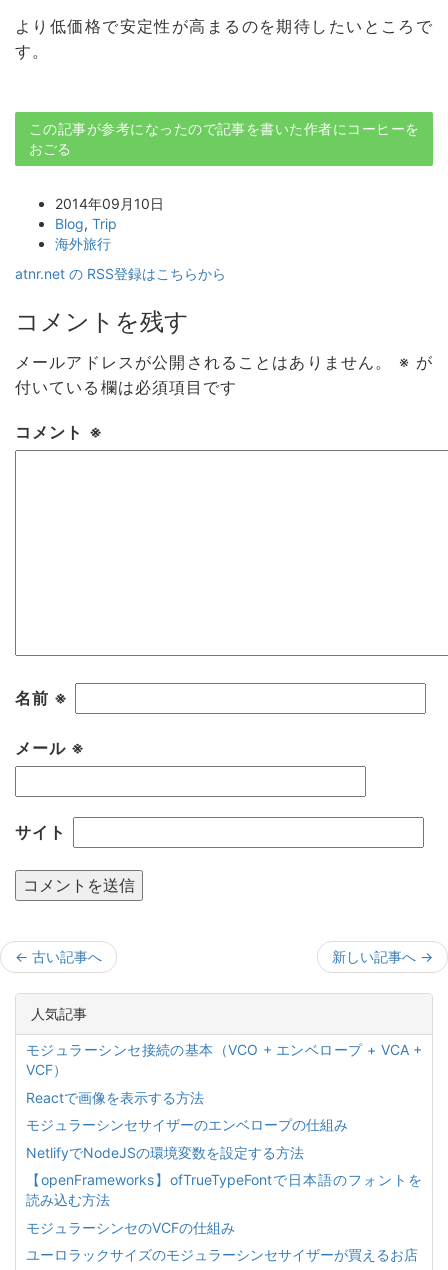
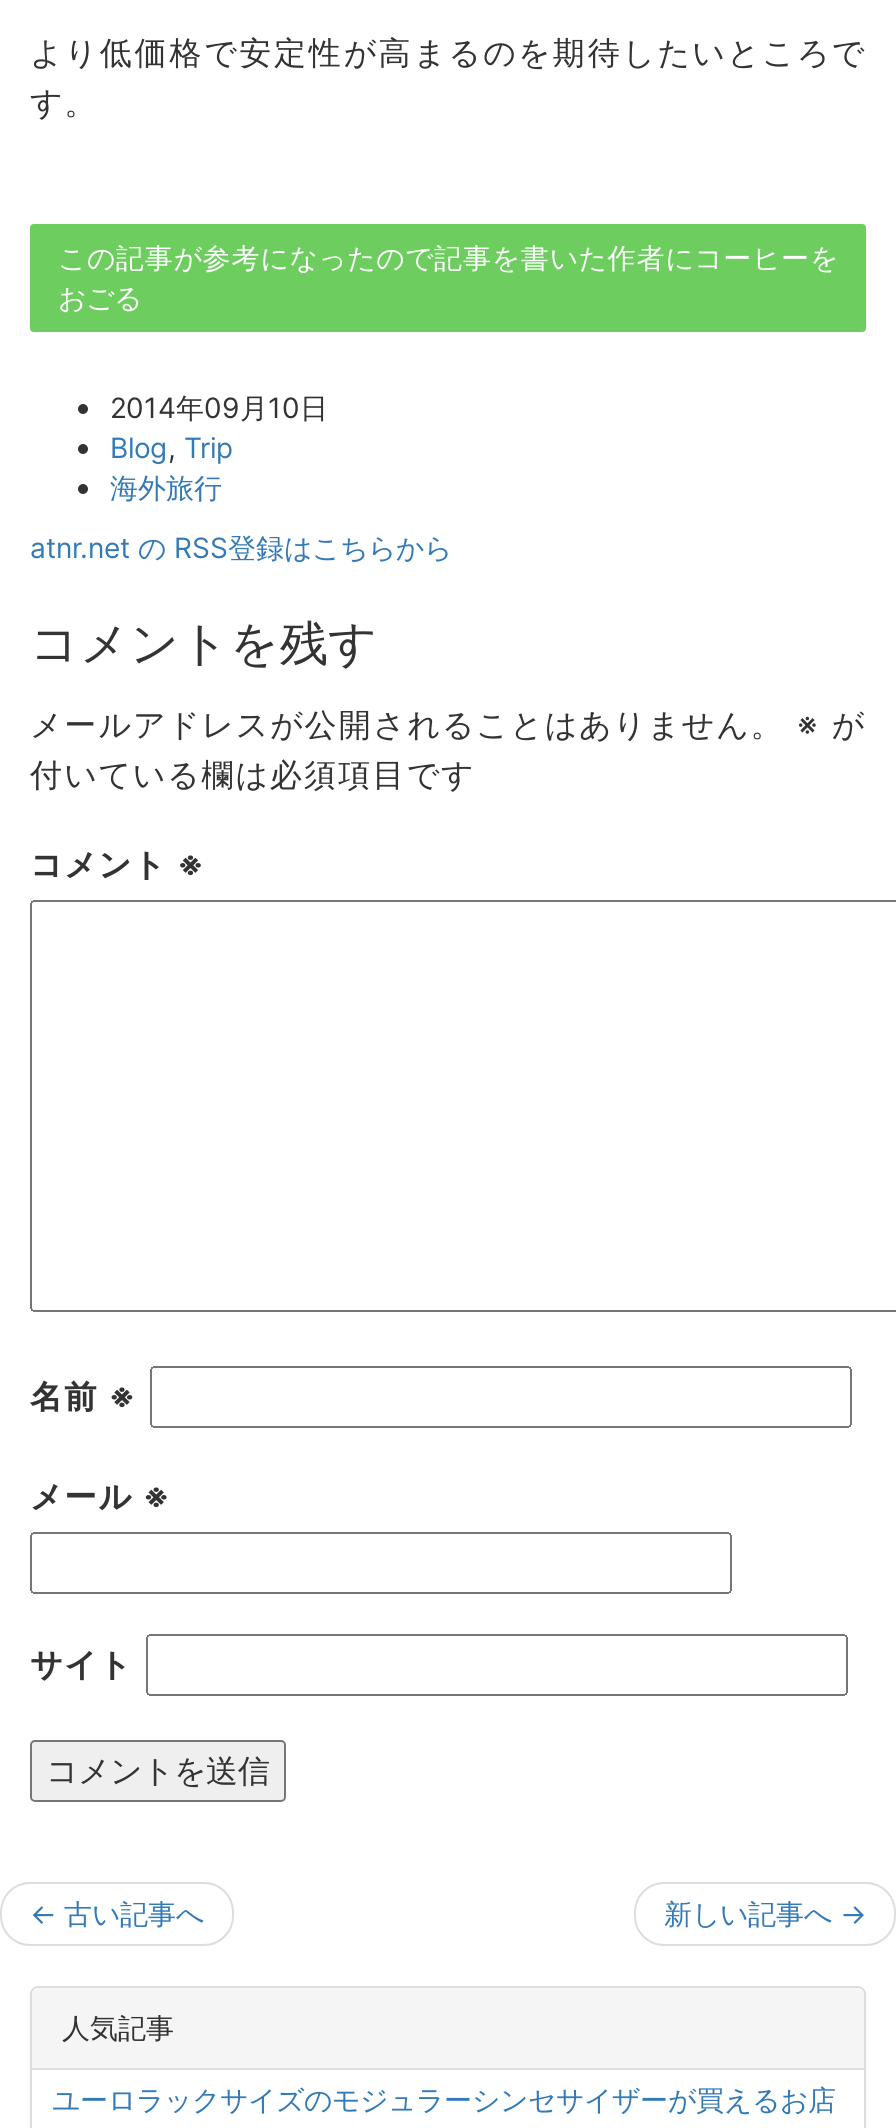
- モジュラーシンセ接続の基本（VCO + エンベロープ + VCA +
- VCF）
- Reactで画像を表示する方法
- モジュラーシンセサイザーのエンベロープの仕組み
- NetlifyでNodeJSの環境変数を設定する方法
- 【openFrameworks】ofTrueTypeFontで日本語のフォントを
- 読み込む方法
- モジュラーシンセのVCFの仕組み
